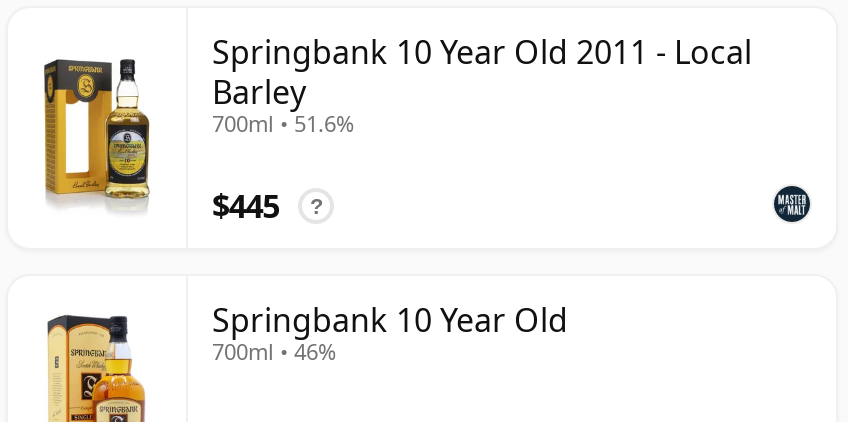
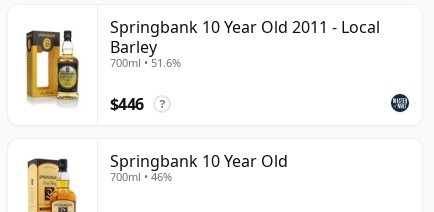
- $445
+ $446
